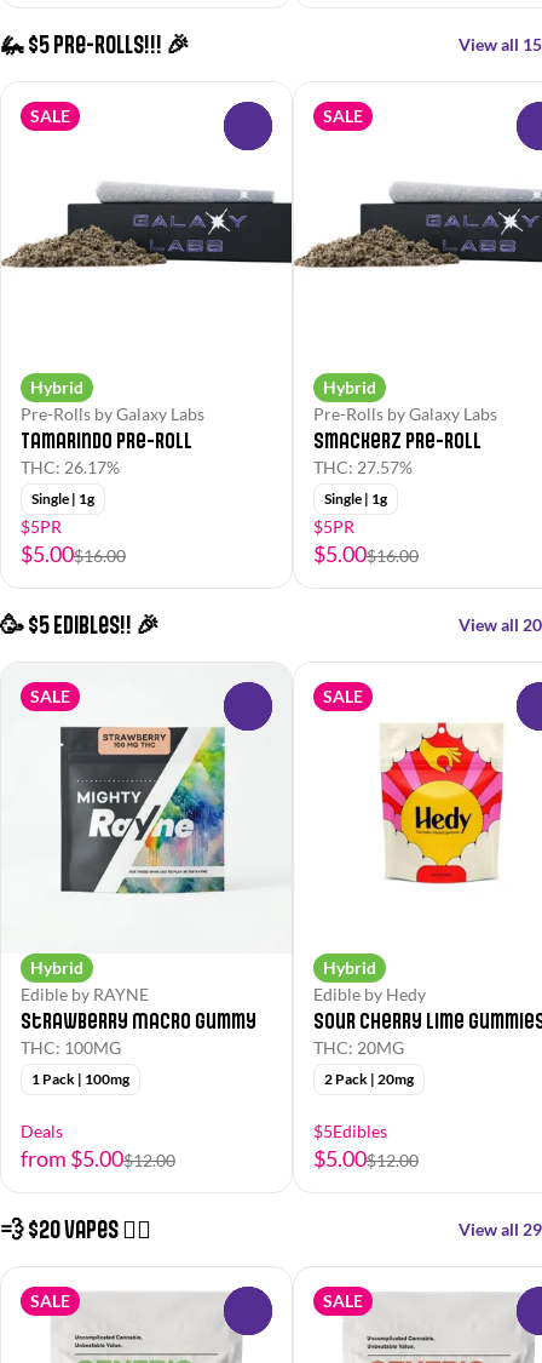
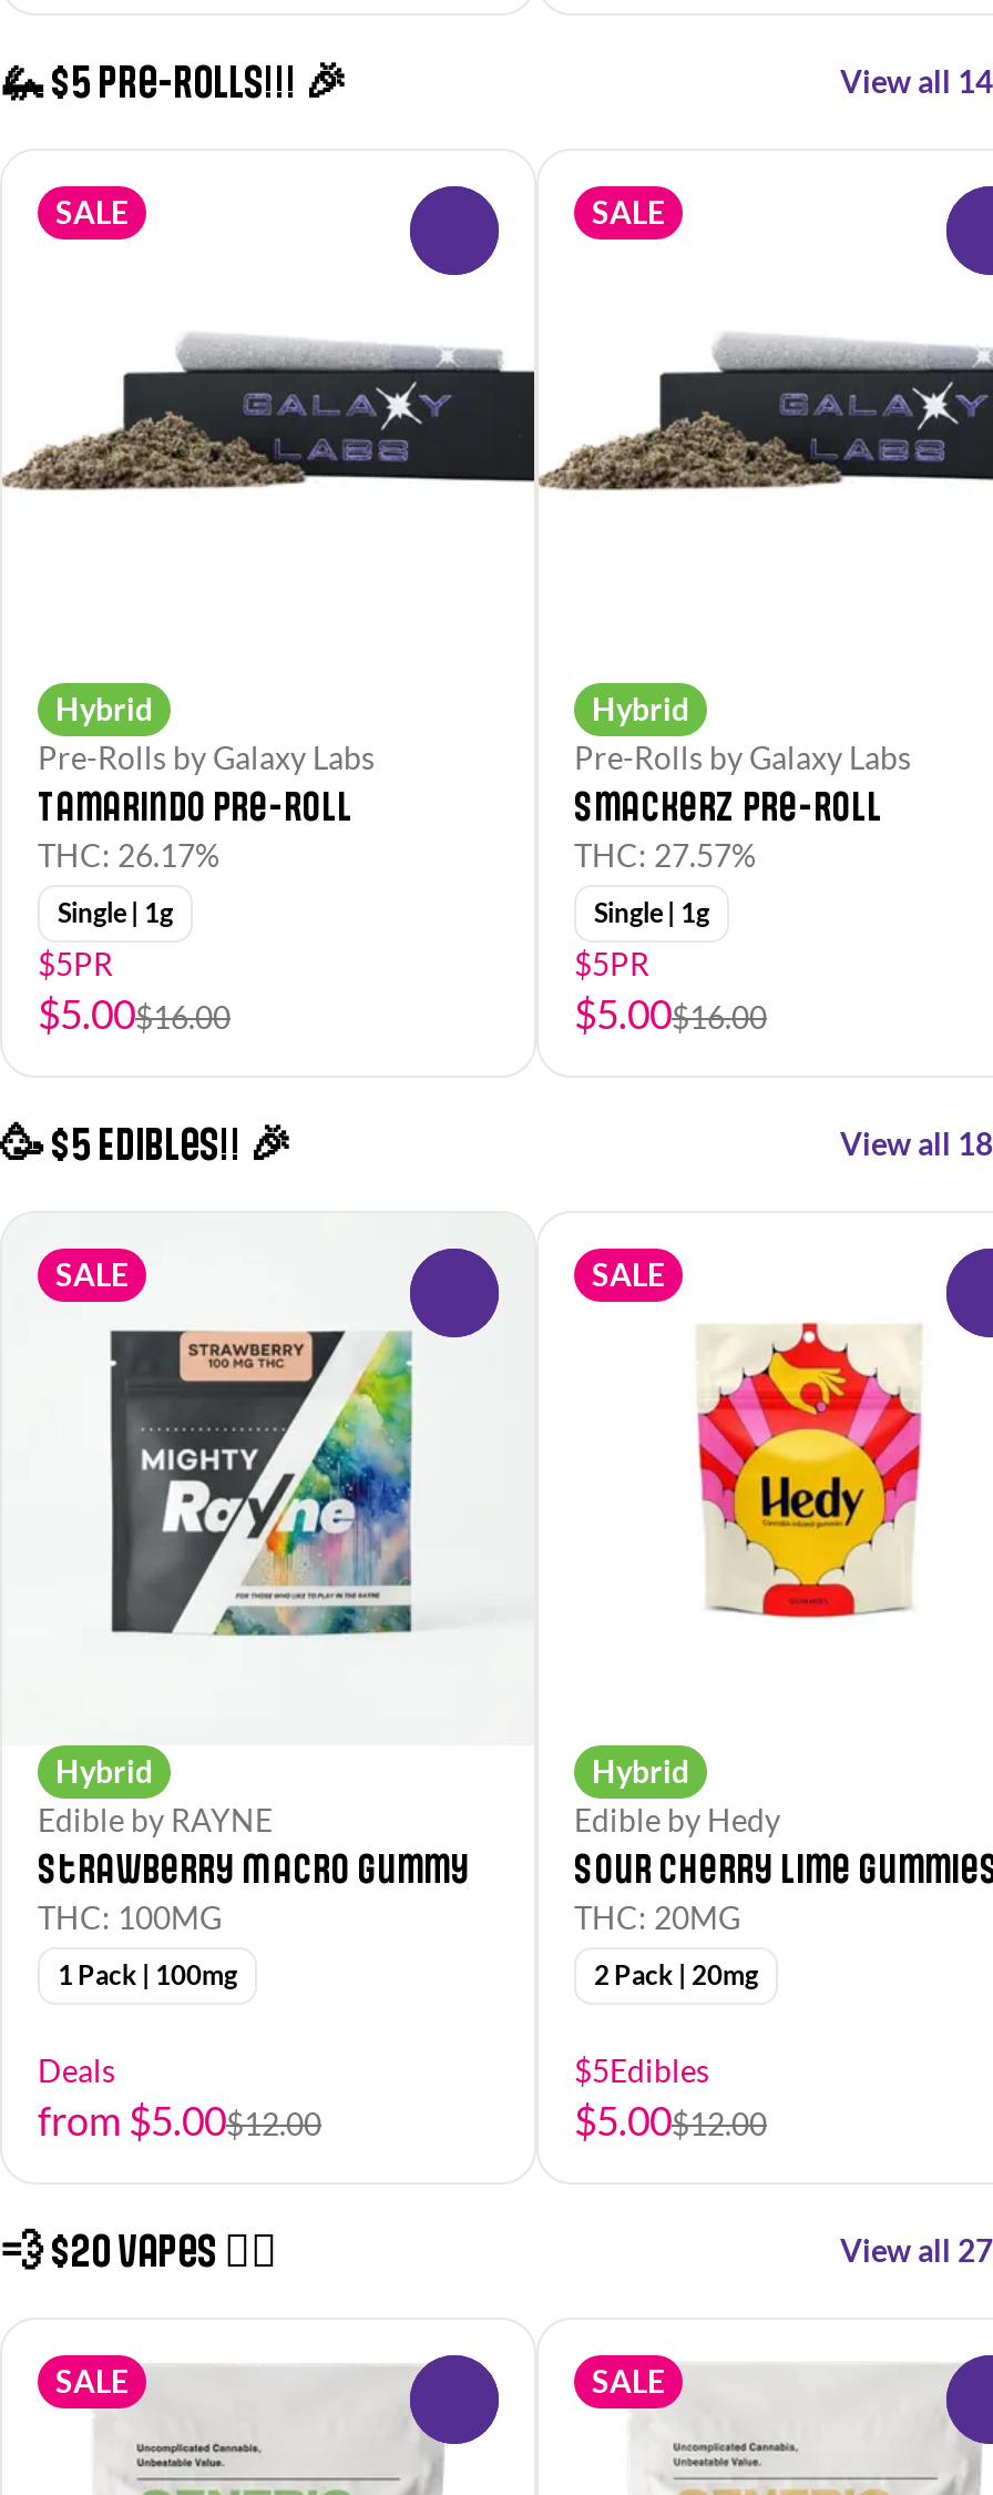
- View all 15
+ View all 14

- View all 20
+ View all 18

- View all 29
+ View all 27
